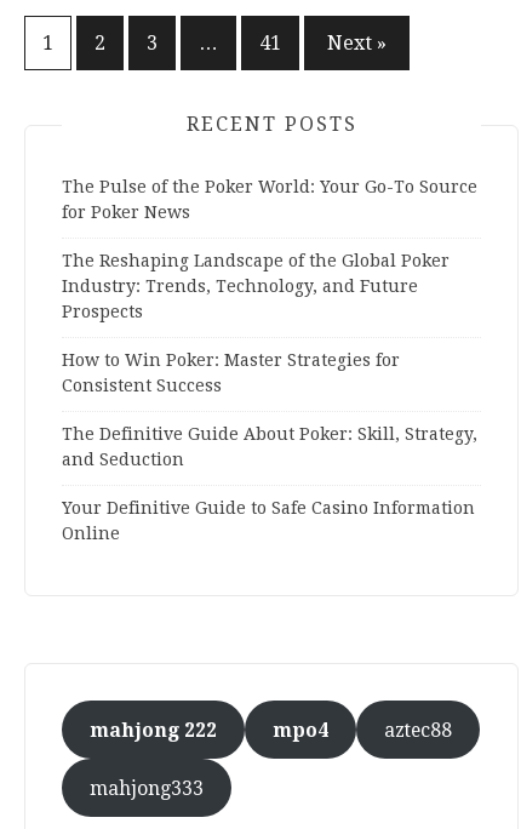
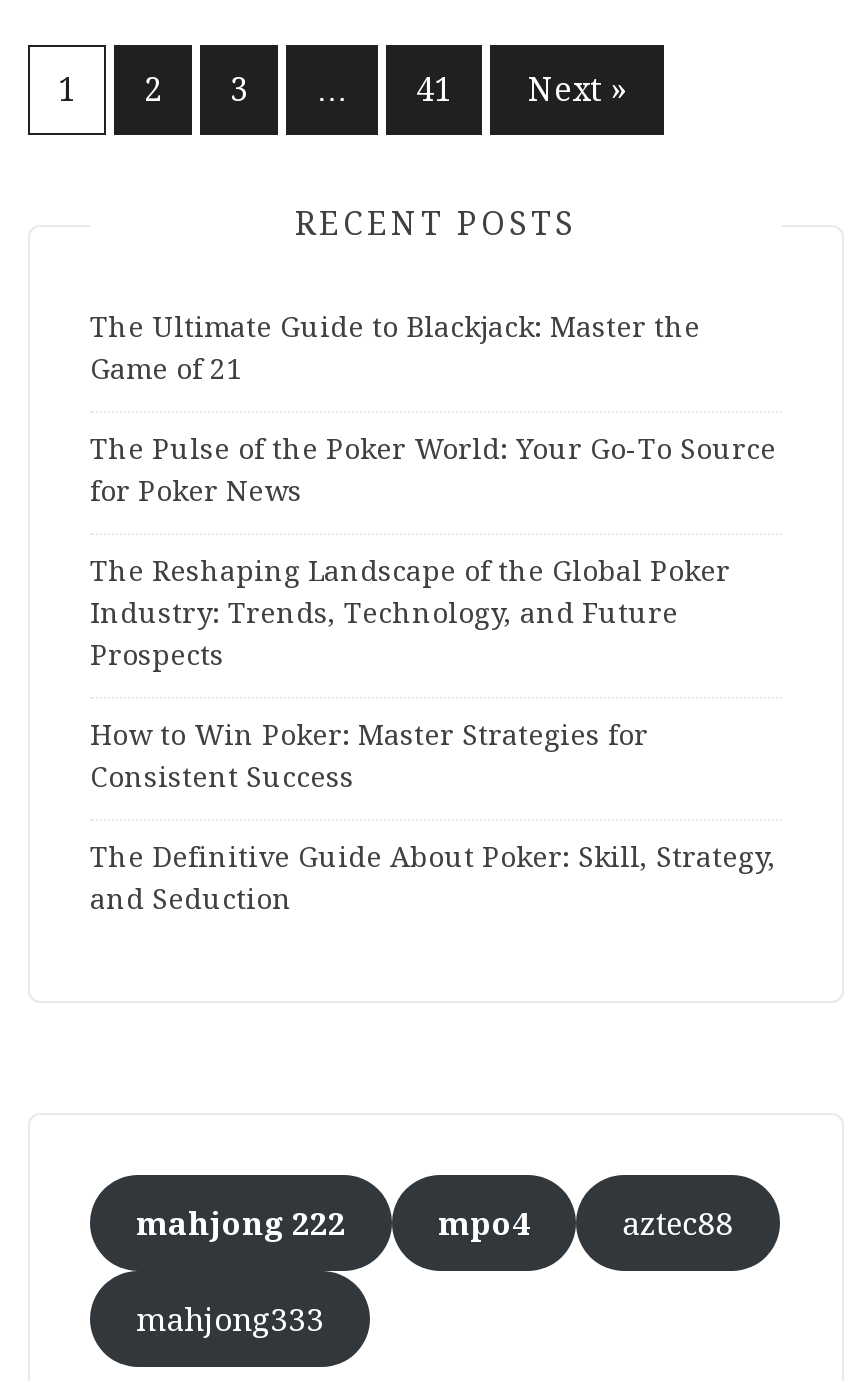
+ The Ultimate Guide to Blackjack: Master the
+ Game of 21

moved down: The Pulse of the Poker World: Your Go-To Source | for Poker News | The Reshaping Landscape of the Global Poker | ... | The Definitive Guide About Poker: Skill, Strategy, | and Seduction

- Your Definitive Guide to Safe Casino Information
- Online
